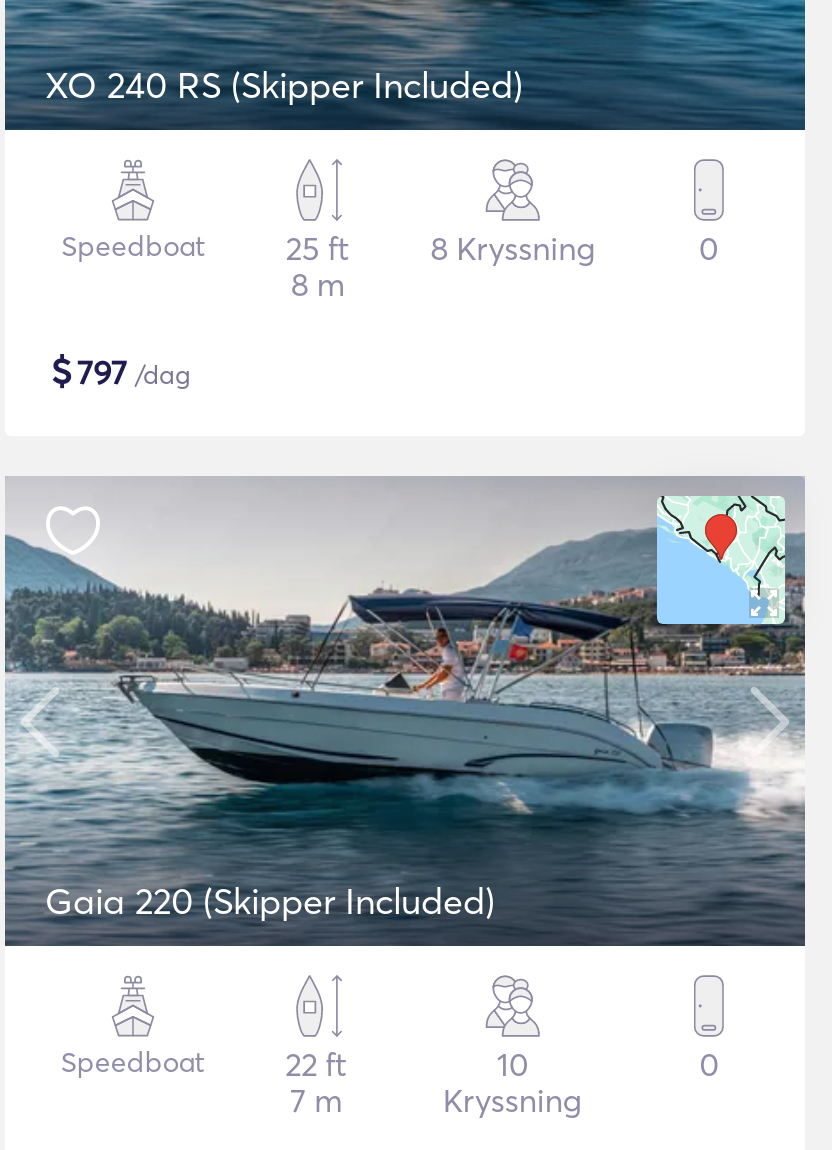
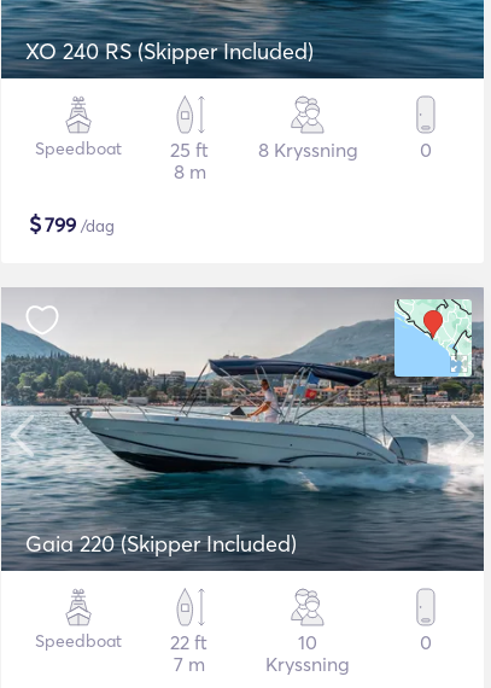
- $797 /dag
+ $799 /dag
